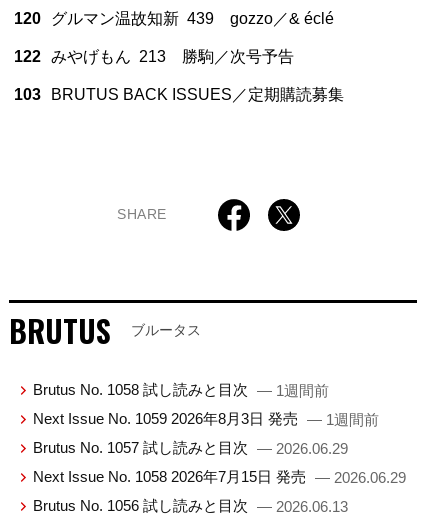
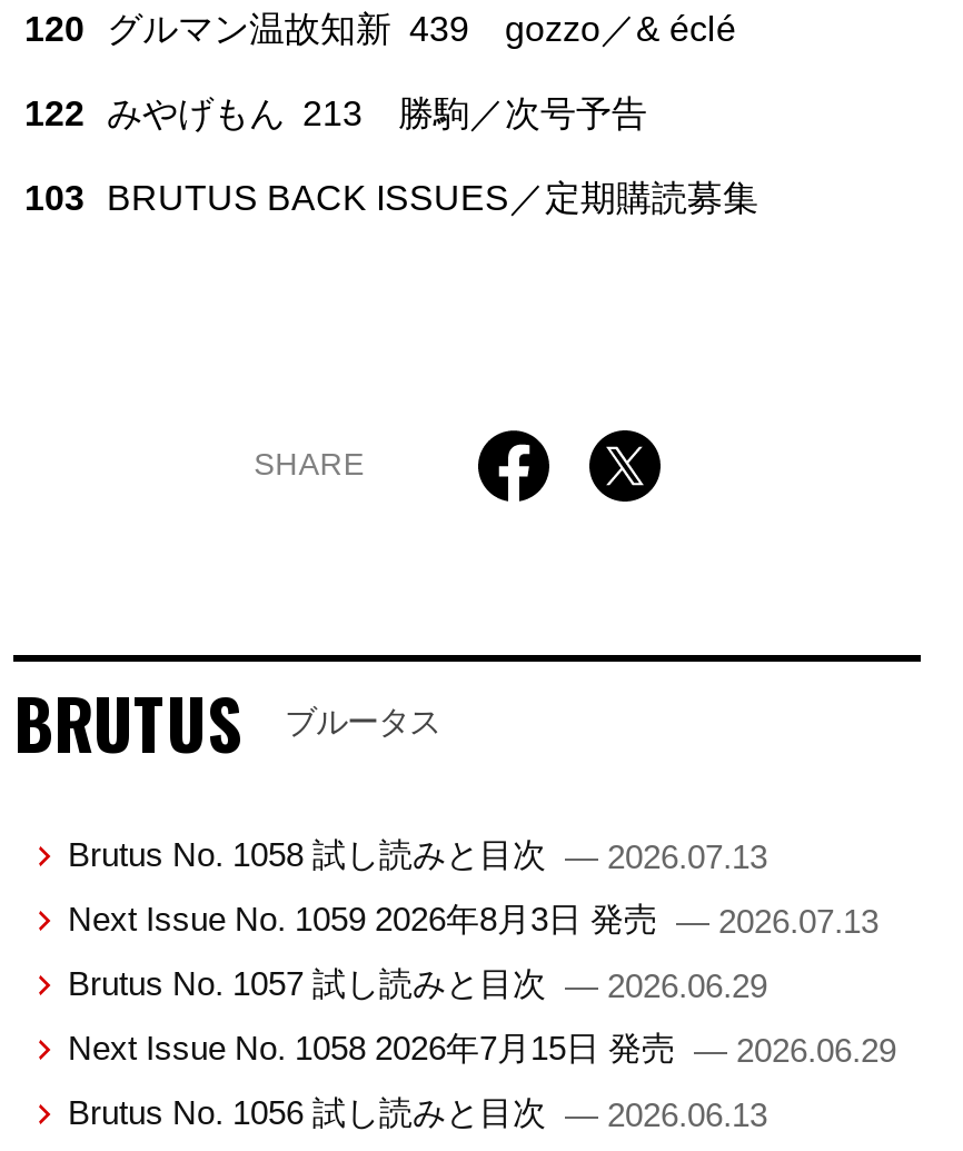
- Brutus No. 1058 試し読みと目次 — 1週間前
+ Brutus No. 1058 試し読みと目次 — 2026.07.13

- Next Issue No. 1059 2026年8月3日 発売 — 1週間前
+ Next Issue No. 1059 2026年8月3日 発売 — 2026.07.13
